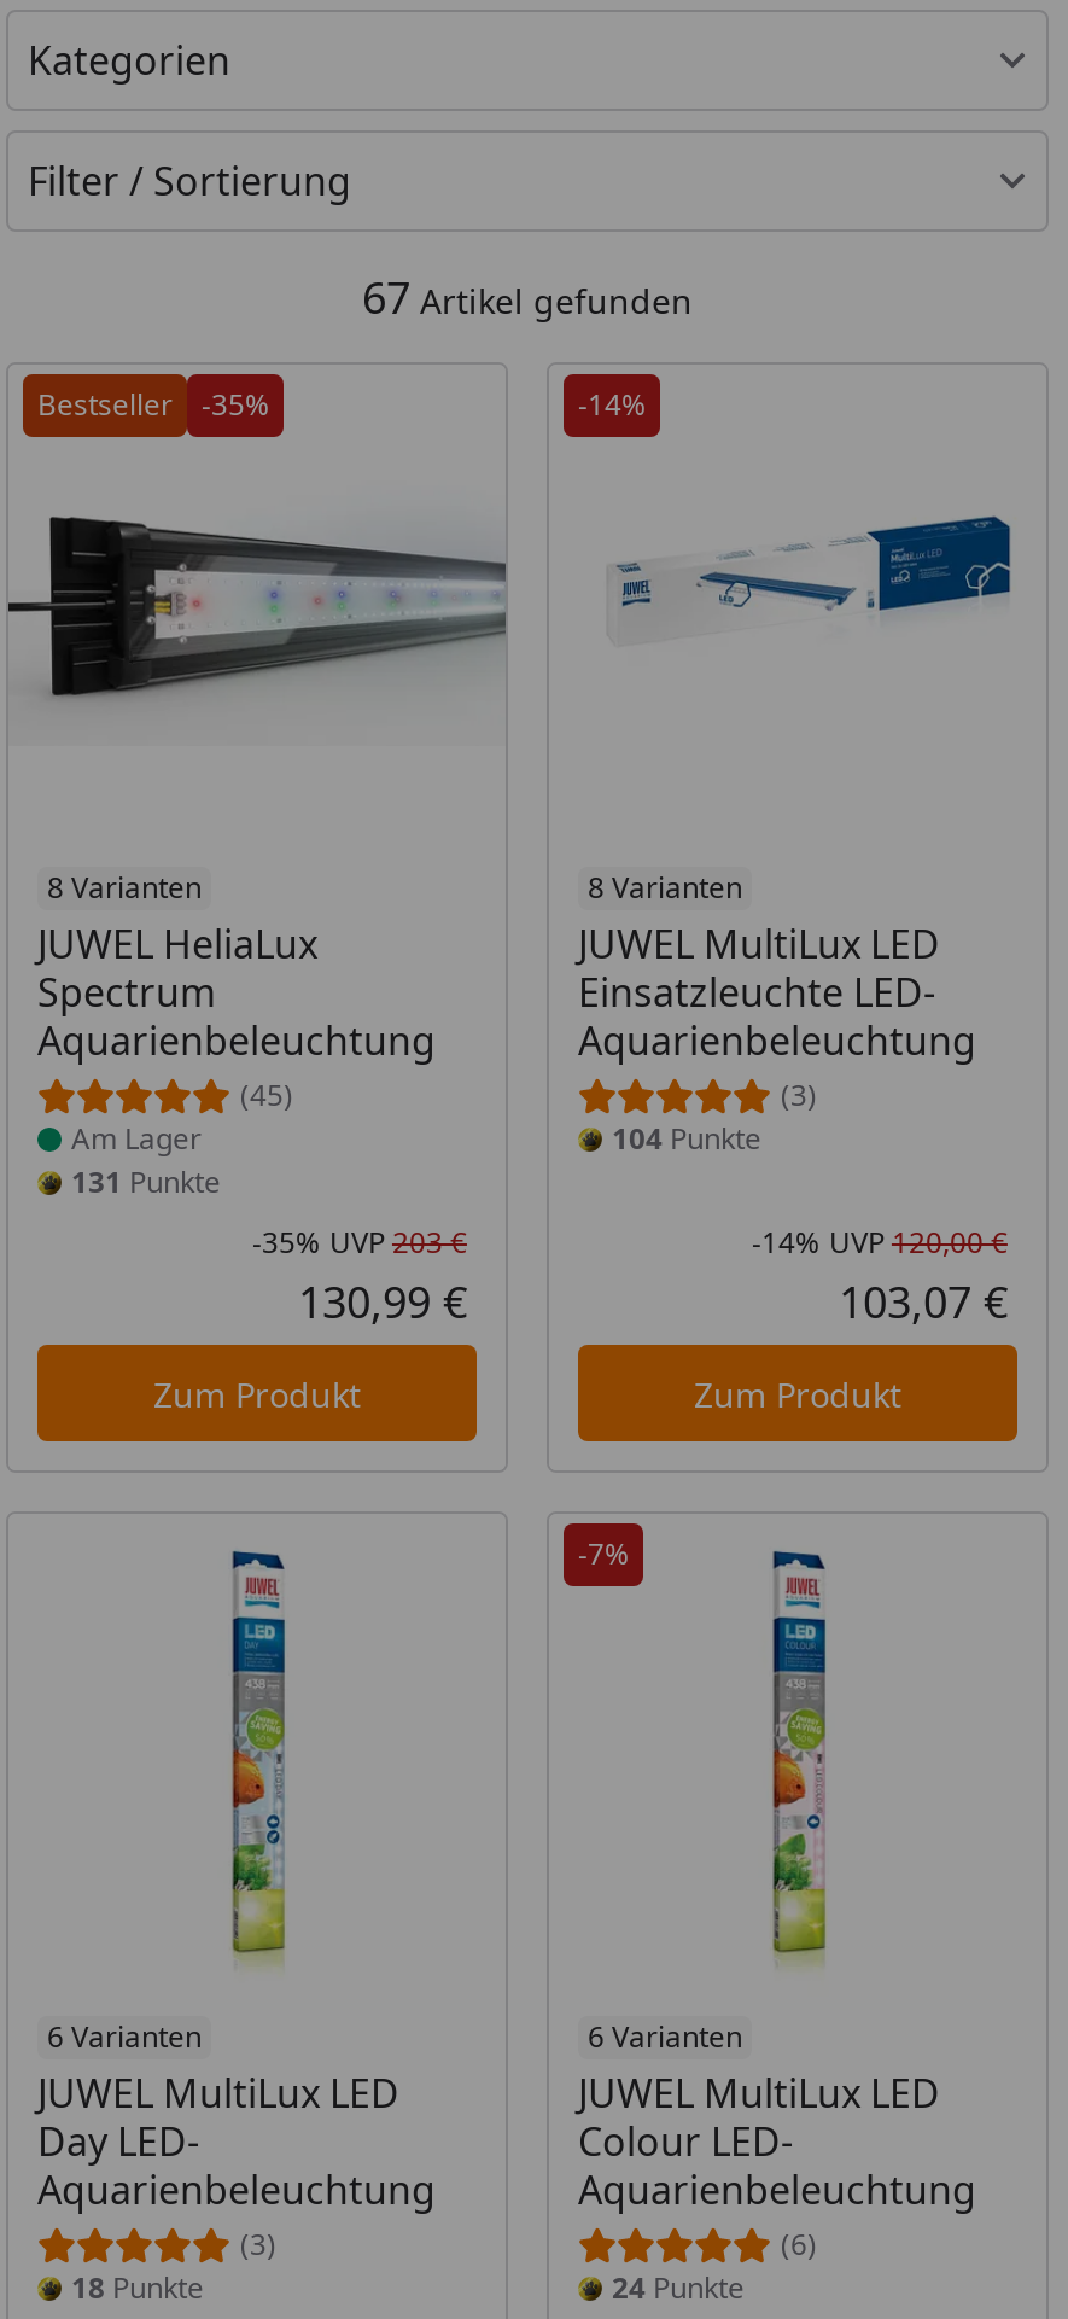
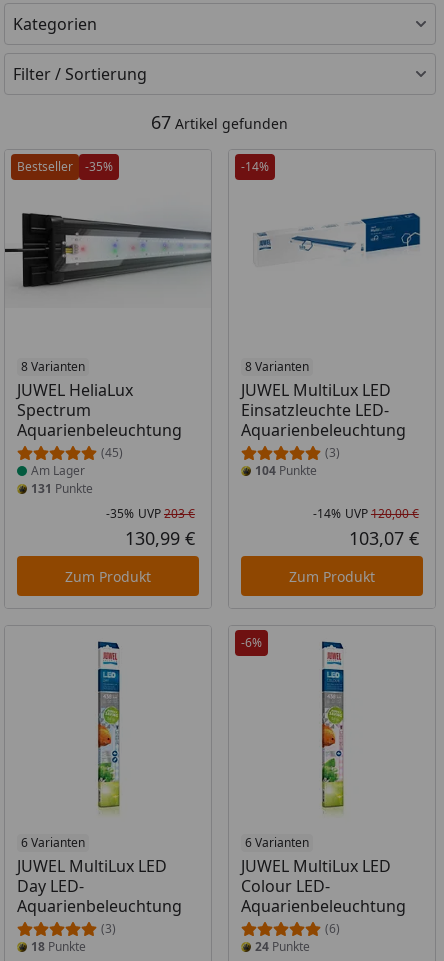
- -7%
+ -6%
